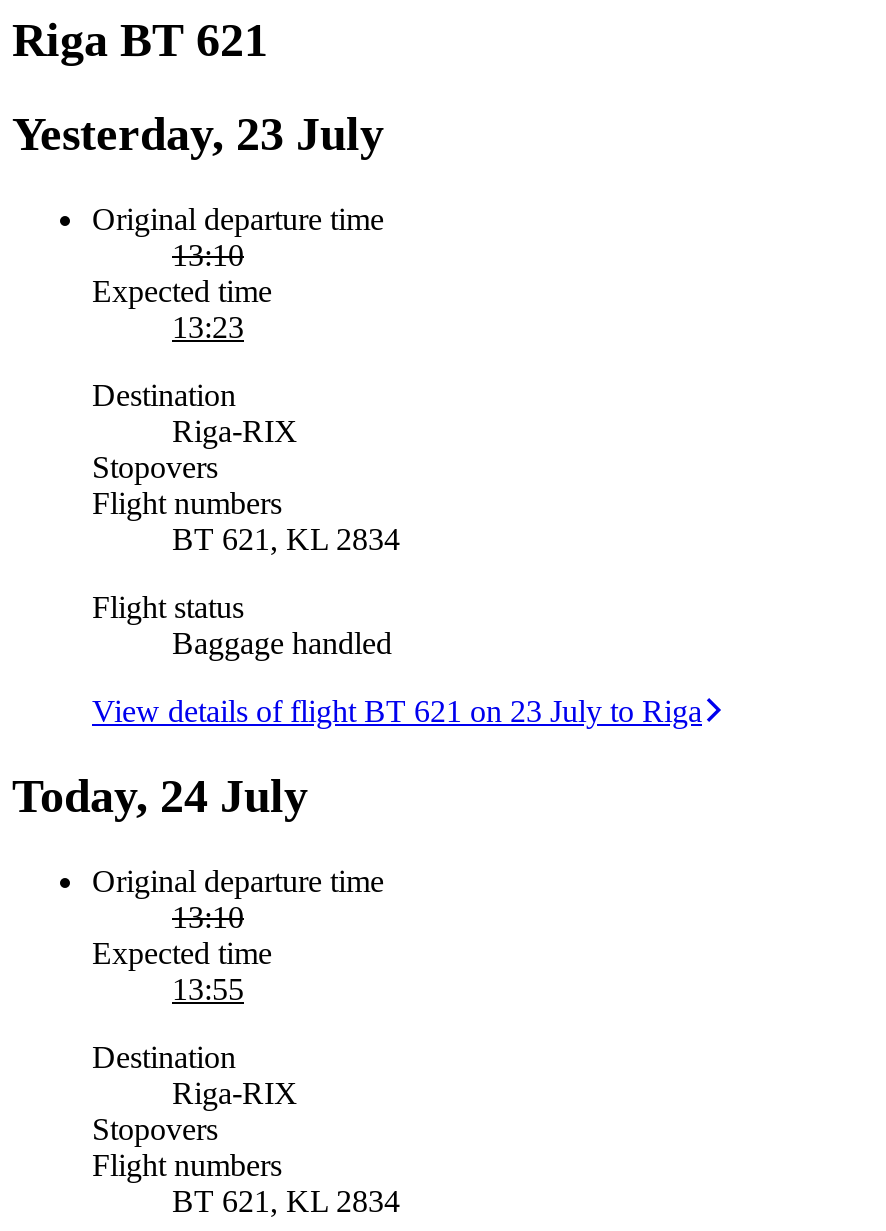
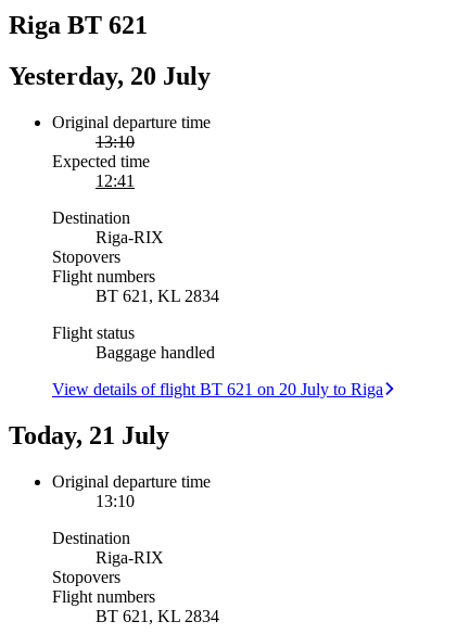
- Yesterday, 23 July
+ Yesterday, 20 July

- 13:23
+ 12:41

- View details of flight BT 621 on 23 July to Riga
+ View details of flight BT 621 on 20 July to Riga

- Today, 24 July
+ Today, 21 July

- Expected time
- 13:55
